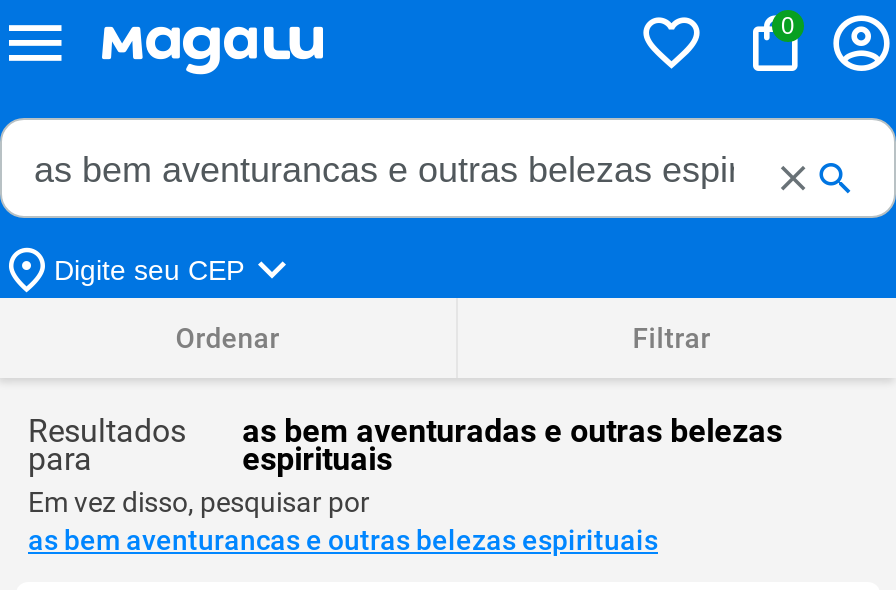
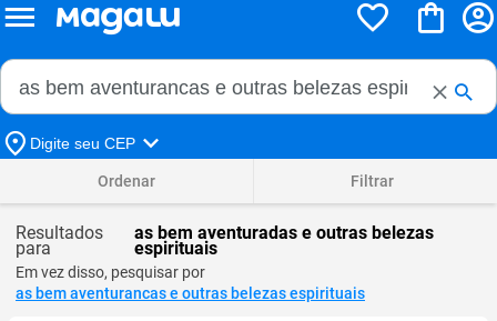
- 0
